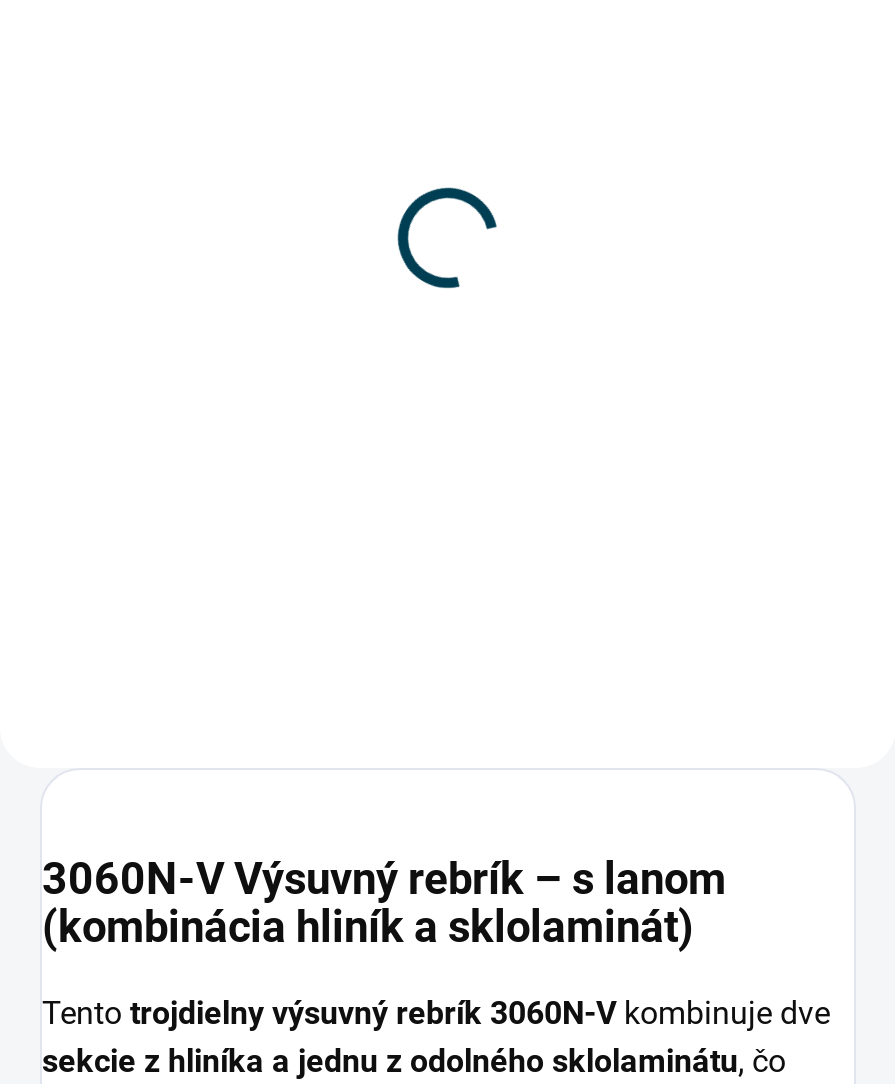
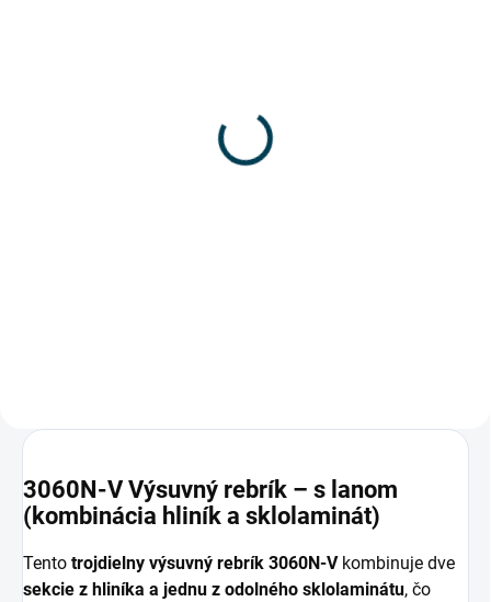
- [image]
+ [image]
